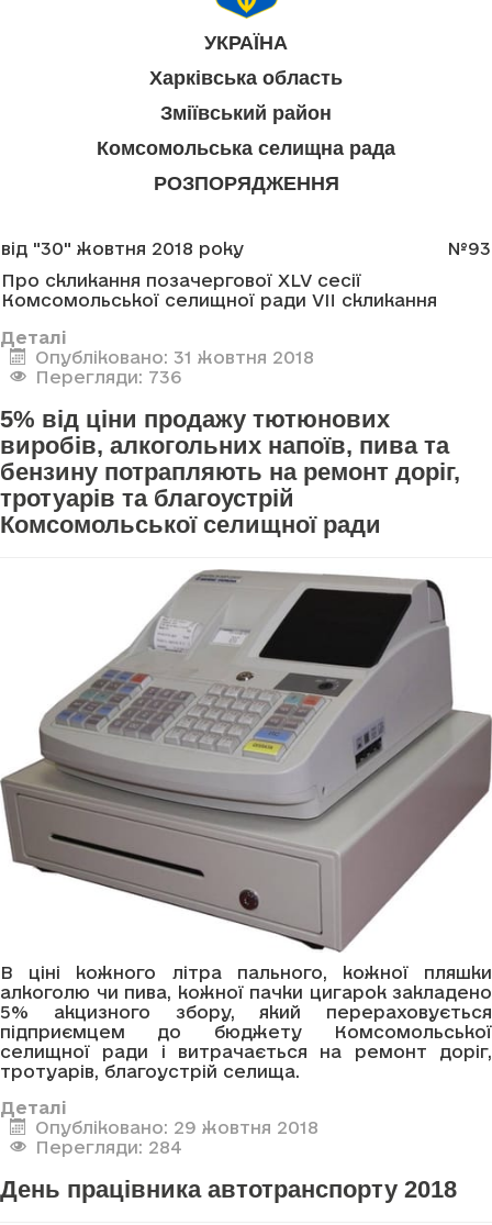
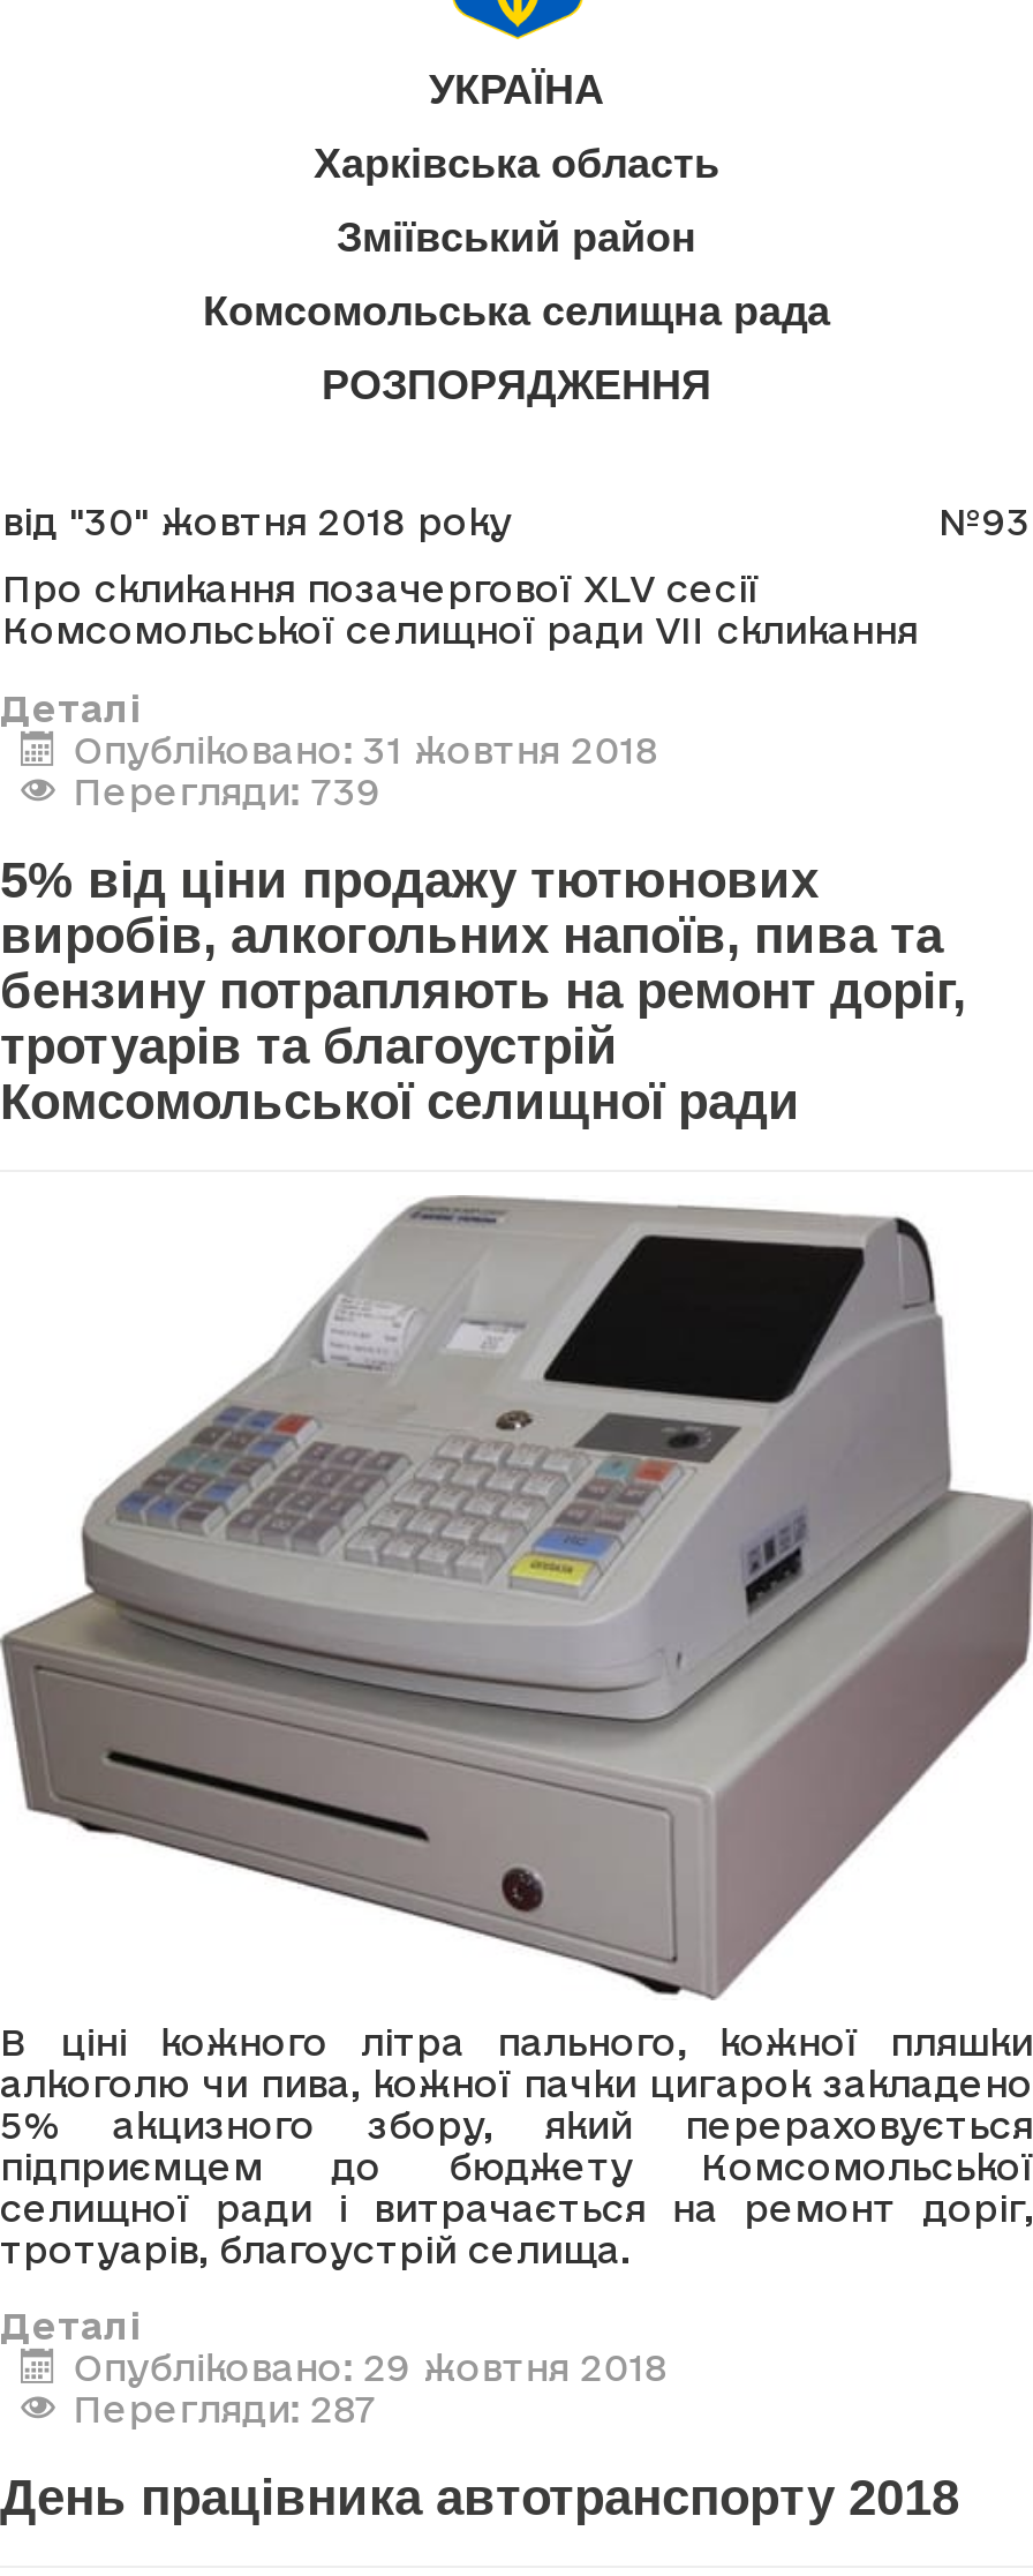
- Перегляди: 736
+ Перегляди: 739

- Перегляди: 284
+ Перегляди: 287
